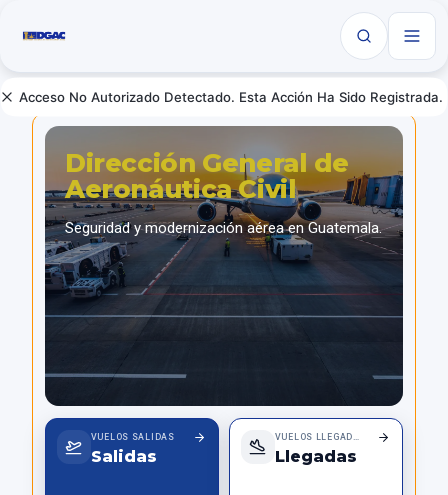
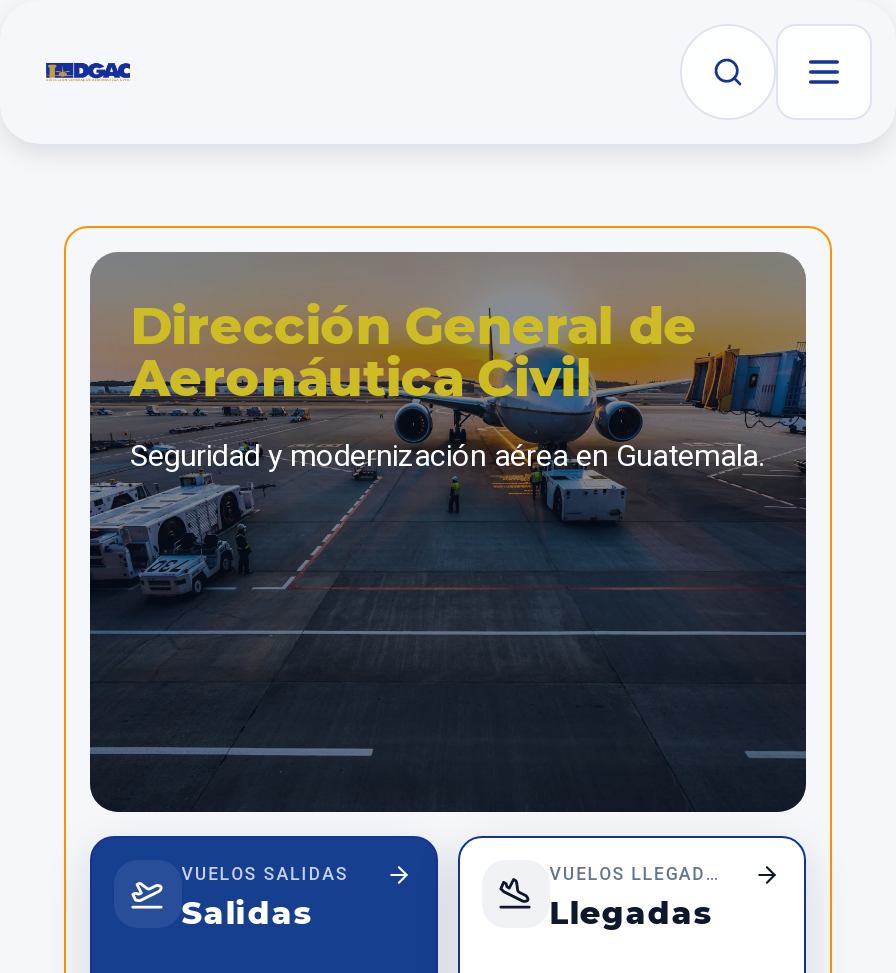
- Acceso No Autorizado Detectado. Esta Acción Ha Sido Registrada.
